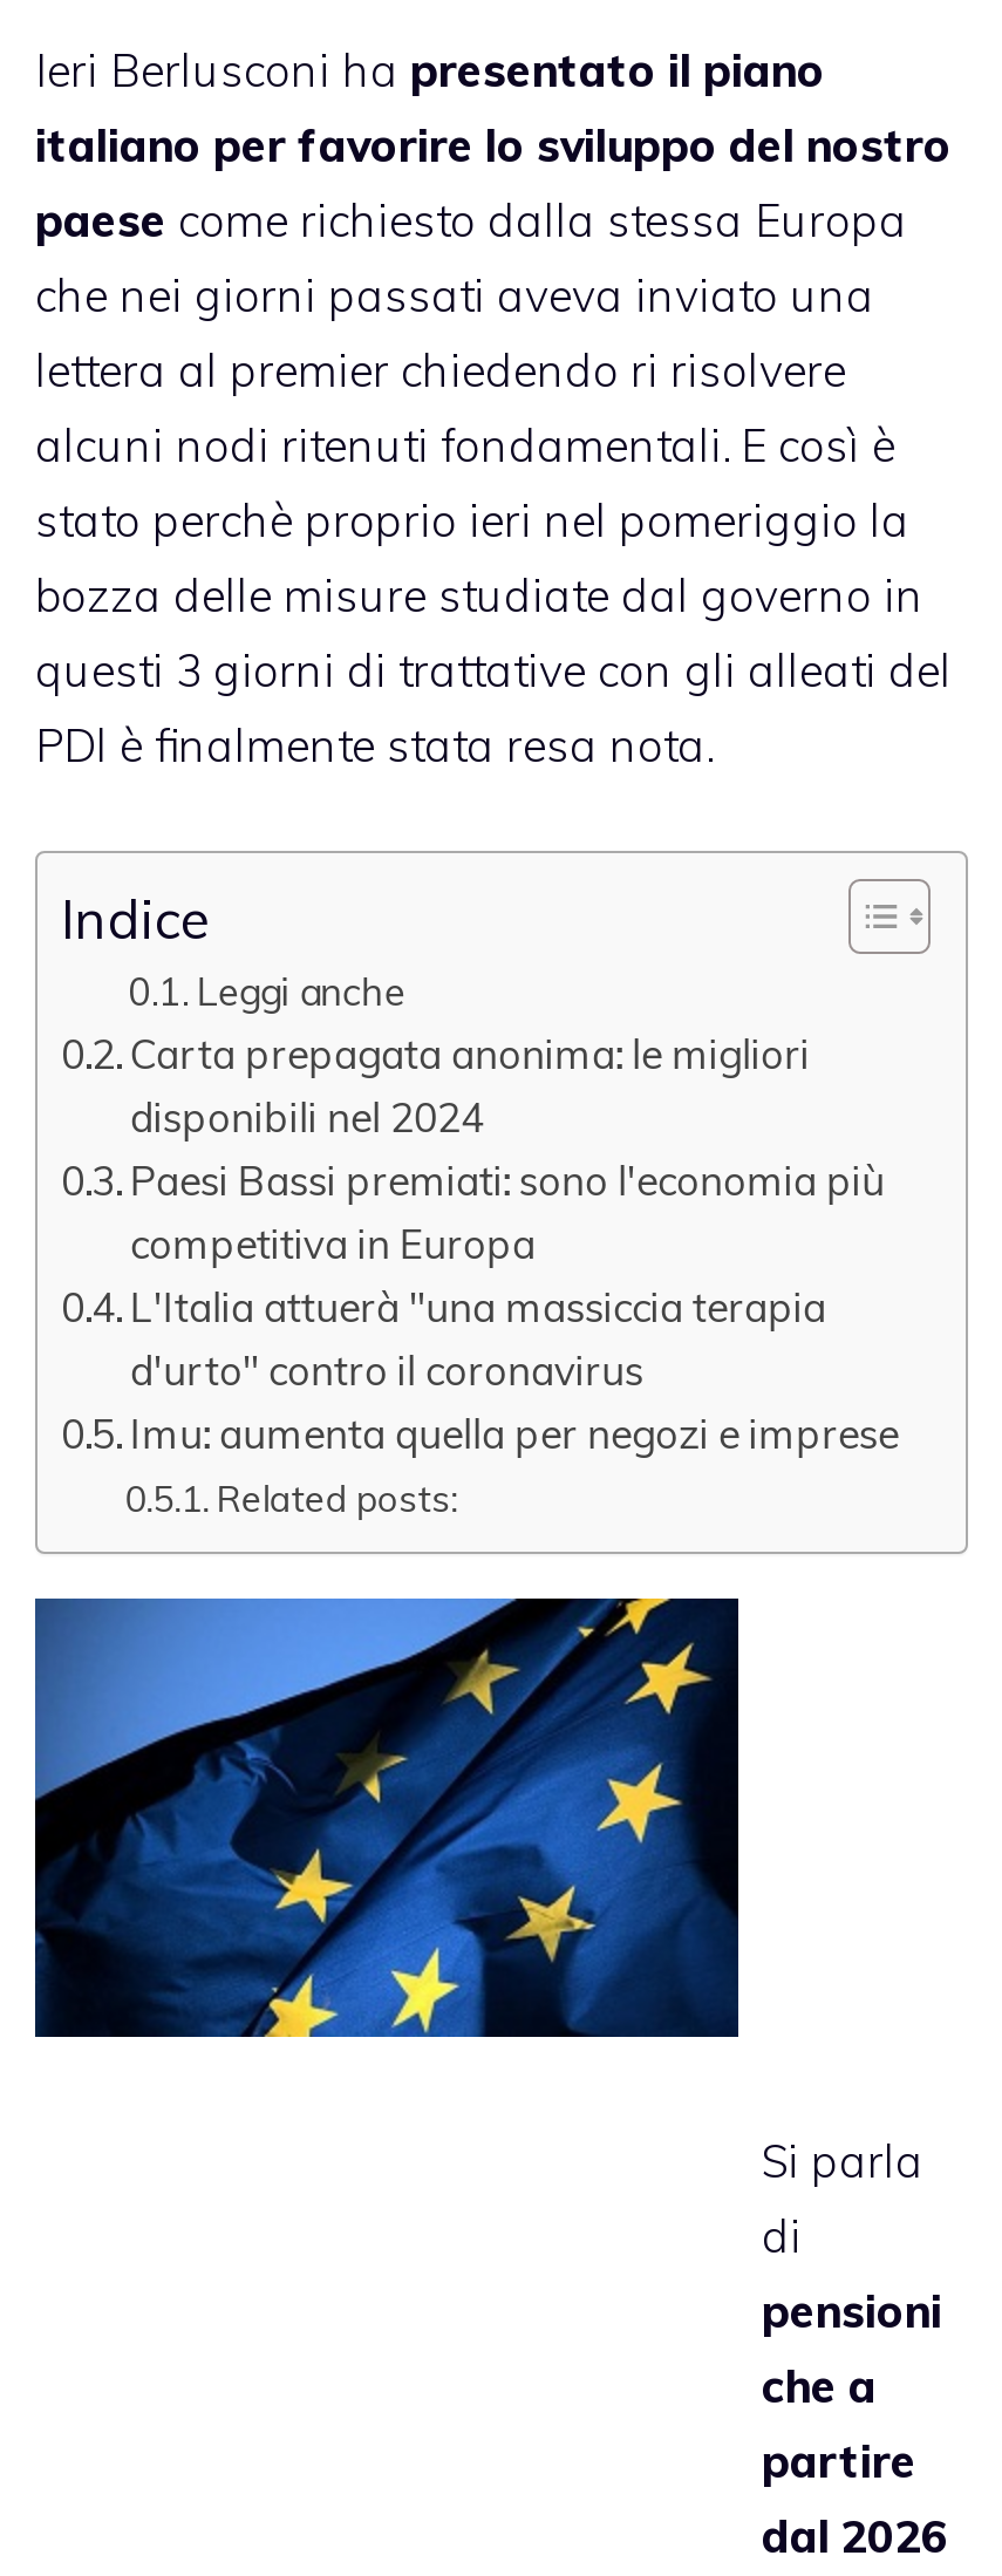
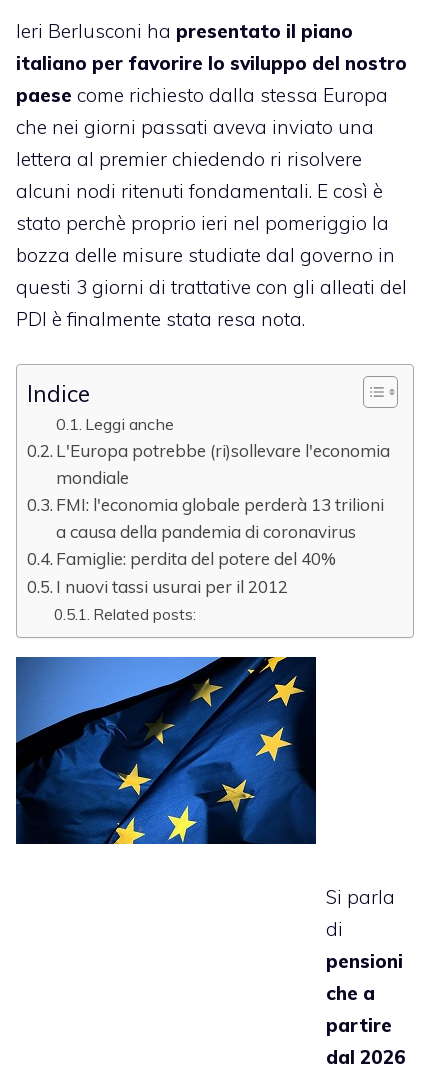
- Carta prepagata anonima: le migliori
- disponibili nel 2024
- Paesi Bassi premiati: sono l'economia più
- competitiva in Europa
- L'Italia attuerà "una massiccia terapia
- d'urto" contro il coronavirus
- Imu: aumenta quella per negozi e imprese
+ L'Europa potrebbe (ri)sollevare l'economia
+ mondiale
+ FMI: l'economia globale perderà 13 trilioni
+ a causa della pandemia di coronavirus
+ Famiglie: perdita del potere del 40%
+ I nuovi tassi usurai per il 2012
